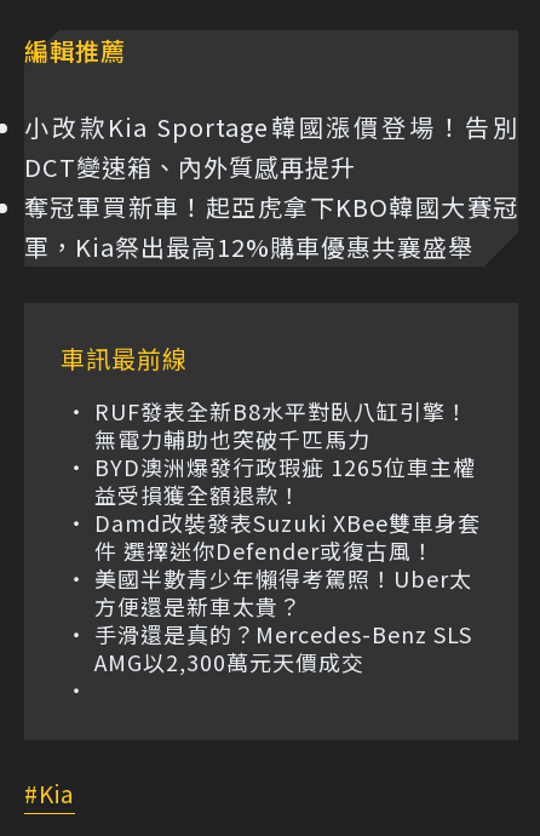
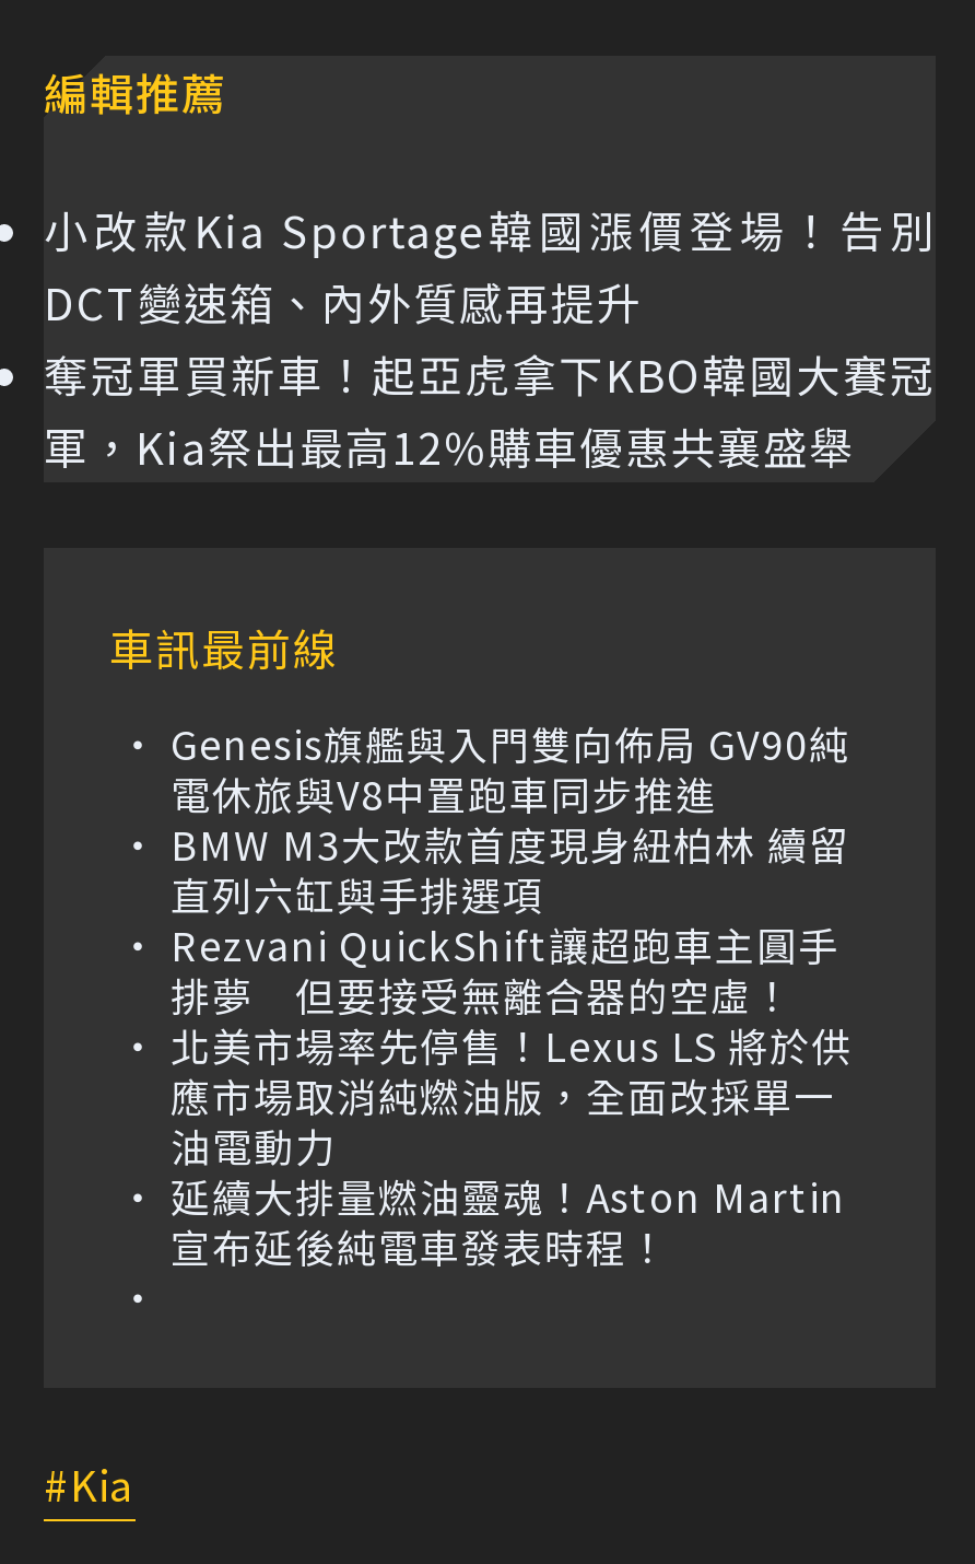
- RUF發表全新B8水平對臥八缸引擎！
- 無電力輔助也突破千匹馬力
- BYD澳洲爆發行政瑕疵 1265位車主權
- 益受損獲全額退款！
- Damd改裝發表Suzuki XBee雙車身套
- 件 選擇迷你Defender或復古風！
- 美國半數青少年懶得考駕照！Uber太
- 方便還是新車太貴？
- 手滑還是真的？Mercedes-Benz SLS
- AMG以2,300萬元天價成交
+ Genesis旗艦與入門雙向佈局 GV90純
+ 電休旅與V8中置跑車同步推進
+ BMW M3大改款首度現身紐柏林 續留
+ 直列六缸與手排選項
+ Rezvani QuickShift讓超跑車主圓手
+ 排夢 但要接受無離合器的空虛！
+ 北美市場率先停售！Lexus LS 將於供
+ 應市場取消純燃油版，全面改採單一
+ 油電動力
+ 延續大排量燃油靈魂！Aston Martin
+ 宣布延後純電車發表時程！
